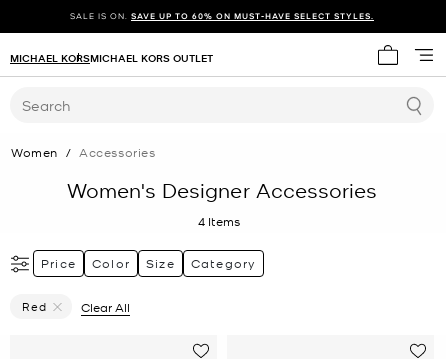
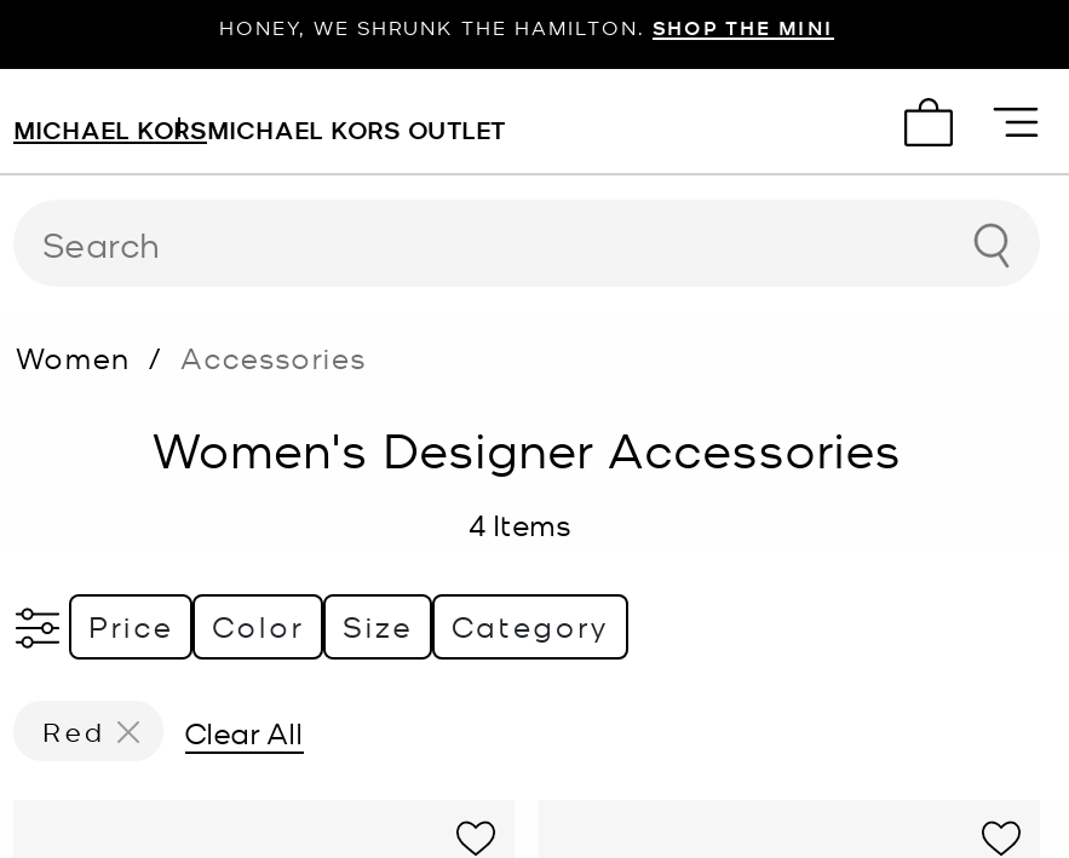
- SALE IS ON. SAVE UP TO 60% ON MUST-HAVE SELECT STYLES.
+ HONEY, WE SHRUNK THE HAMILTON. SHOP THE MINI
